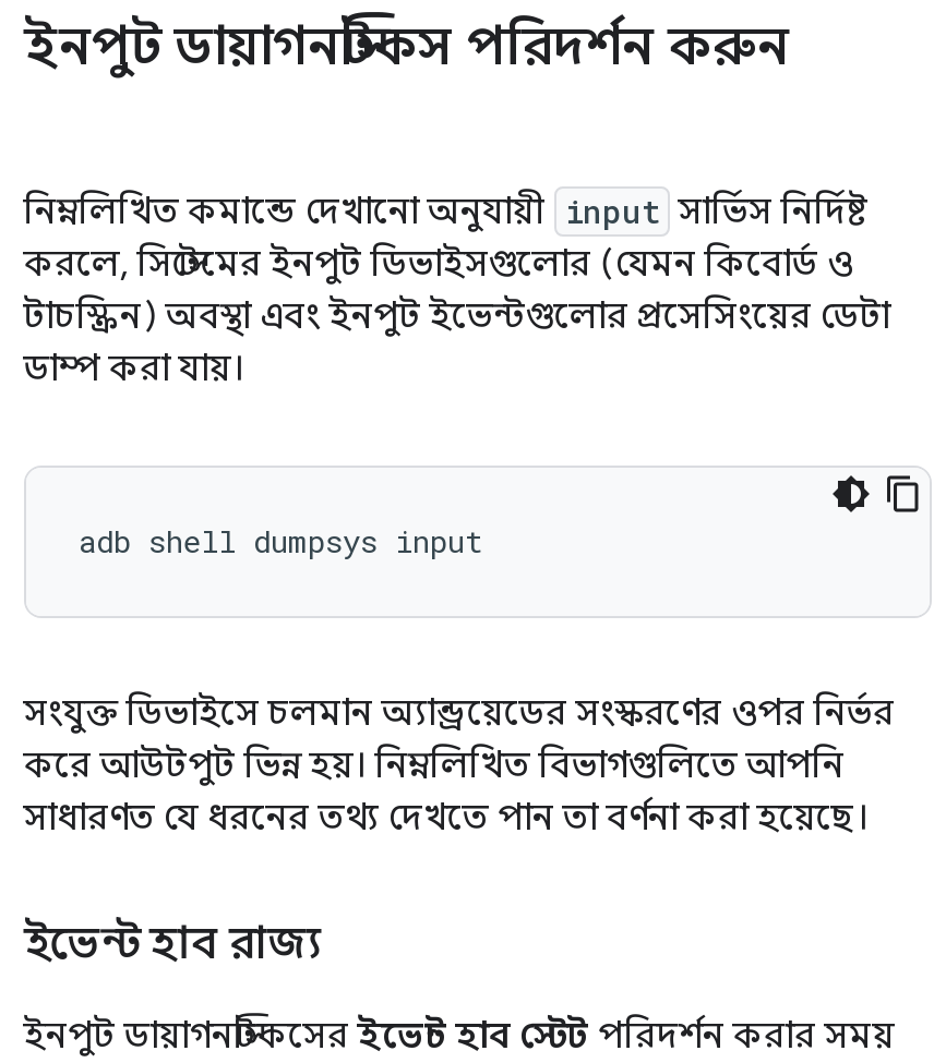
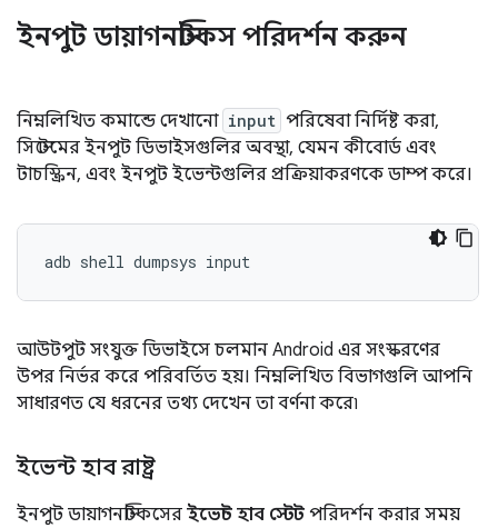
- নিম্নলিখিত কমান্ডে দেখানো অনুযায়ী input সার্ভিস নির্দিষ্ট
- করলে, সিস্টেমের ইনপুট ডিভাইসগুলোর (যেমন কিবোর্ড ও
- টাচস্ক্রিন) অবস্থা এবং ইনপুট ইভেন্টগুলোর প্রসেসিংয়ের ডেটা
- ডাম্প করা যায়।
+ নিম্নলিখিত কমান্ডে দেখানো input পরিষেবা নির্দিষ্ট করা,
+ সিস্টেমের ইনপুট ডিভাইসগুলির অবস্থা, যেমন কীবোর্ড এবং
+ টাচস্ক্রিন, এবং ইনপুট ইভেন্টগুলির প্রক্রিয়াকরণকে ডাম্প করে।

- সংযুক্ত ডিভাইসে চলমান অ্যান্ড্রয়েডের সংস্করণের ওপর নির্ভর
- করে আউটপুট ভিন্ন হয়। নিম্নলিখিত বিভাগগুলিতে আপনি
- সাধারণত যে ধরনের তথ্য দেখতে পান তা বর্ণনা করা হয়েছে।
+ আউটপুট সংযুক্ত ডিভাইসে চলমান Android এর সংস্করণের
+ উপর নির্ভর করে পরিবর্তিত হয়। নিম্নলিখিত বিভাগগুলি আপনি
+ সাধারণত যে ধরনের তথ্য দেখেন তা বর্ণনা করে৷

- ইভেন্ট হাব রাজ্য
+ ইভেন্ট হাব রাষ্ট্র
